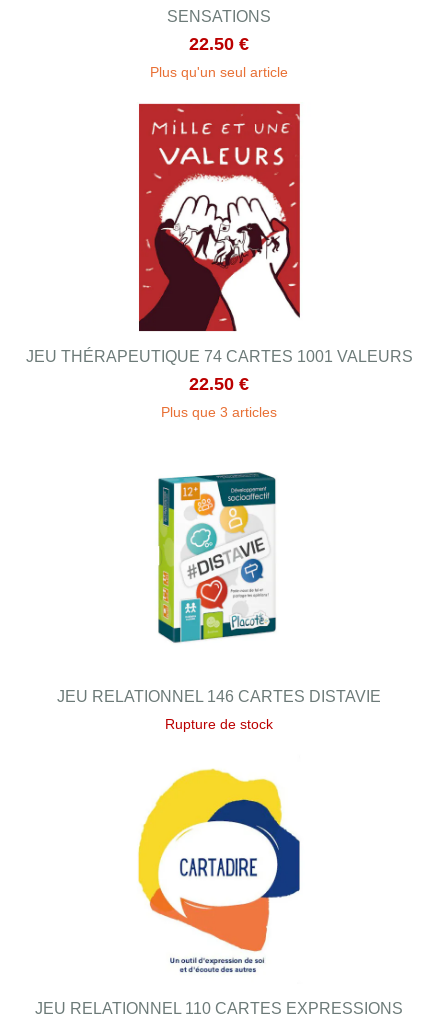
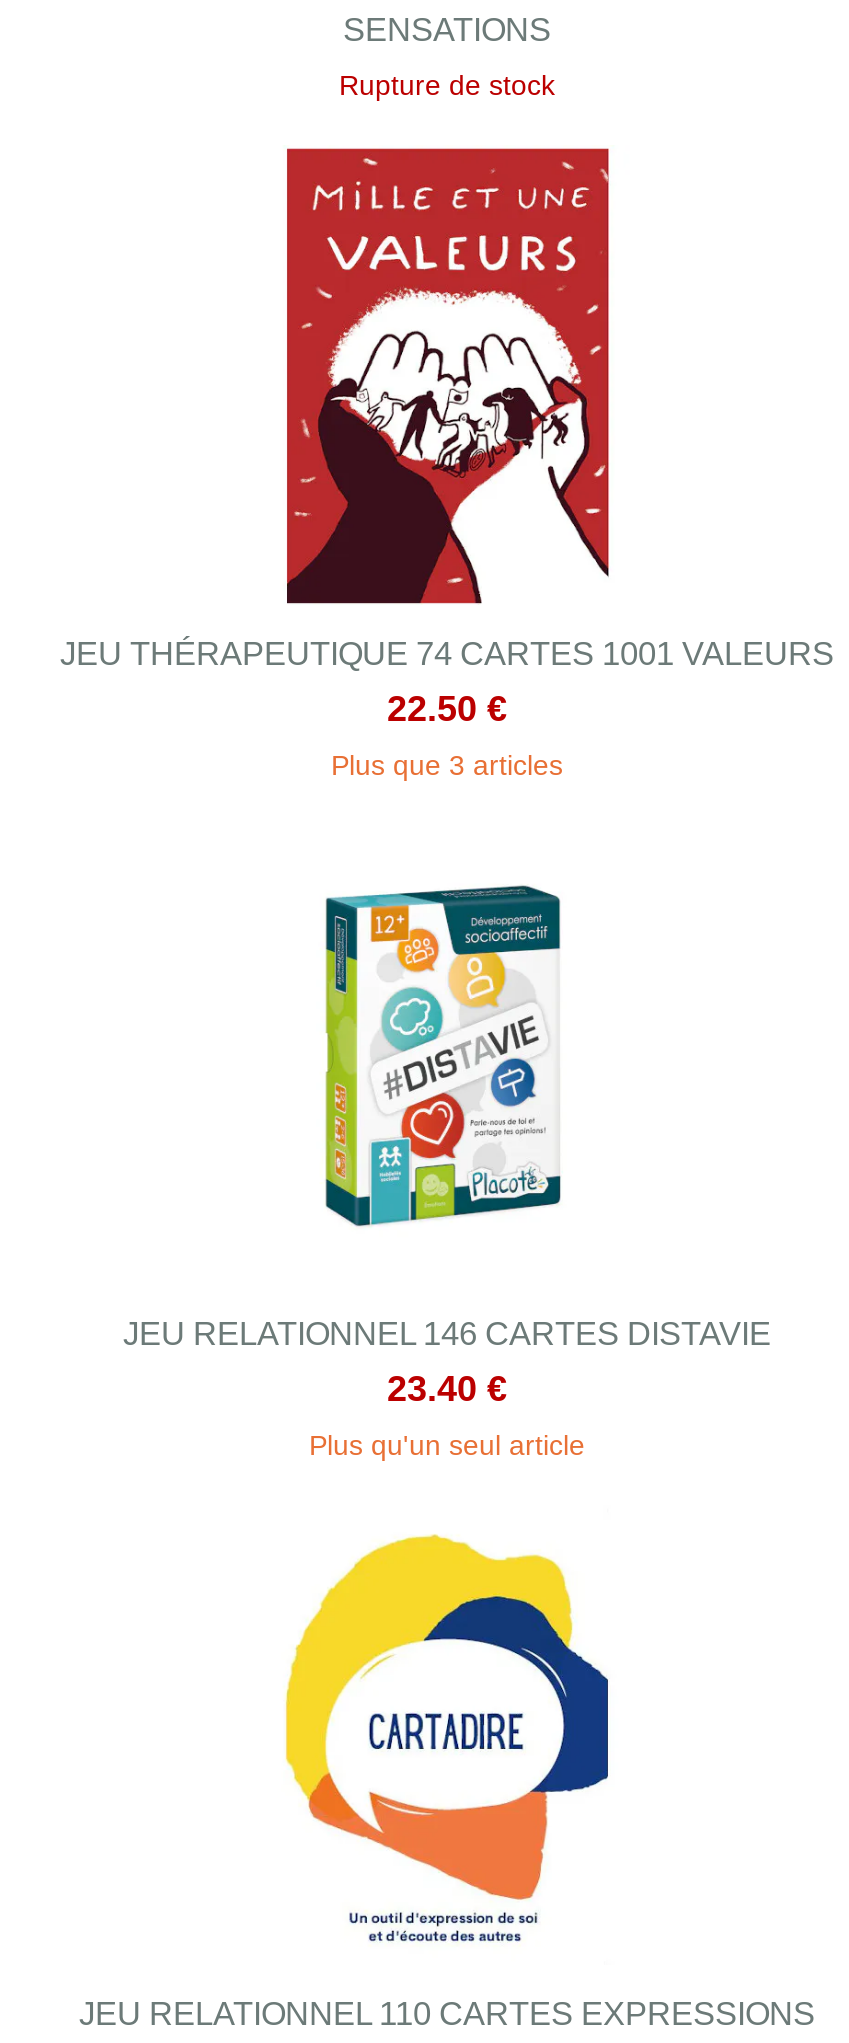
- 22.50 €

moved down: Plus qu'un seul article

moved up: [image]

moved up: [image] | JEU THÉRAPEUTIQUE 74 CARTES 1001 VALEURS | 22.50 € | Plus que 3 articles | JEU RELATIONNEL 146 CARTES DISTAVIE

+ 23.40 €

moved up: Rupture de stock
